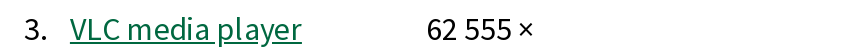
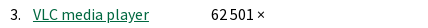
- 62 555 ×
+ 62 501 ×
